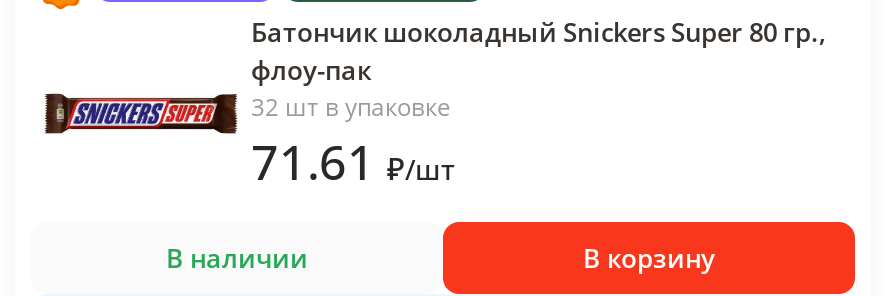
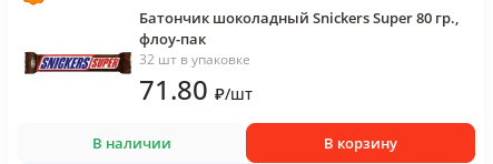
- 71.61 ₽/шт
+ 71.80 ₽/шт
